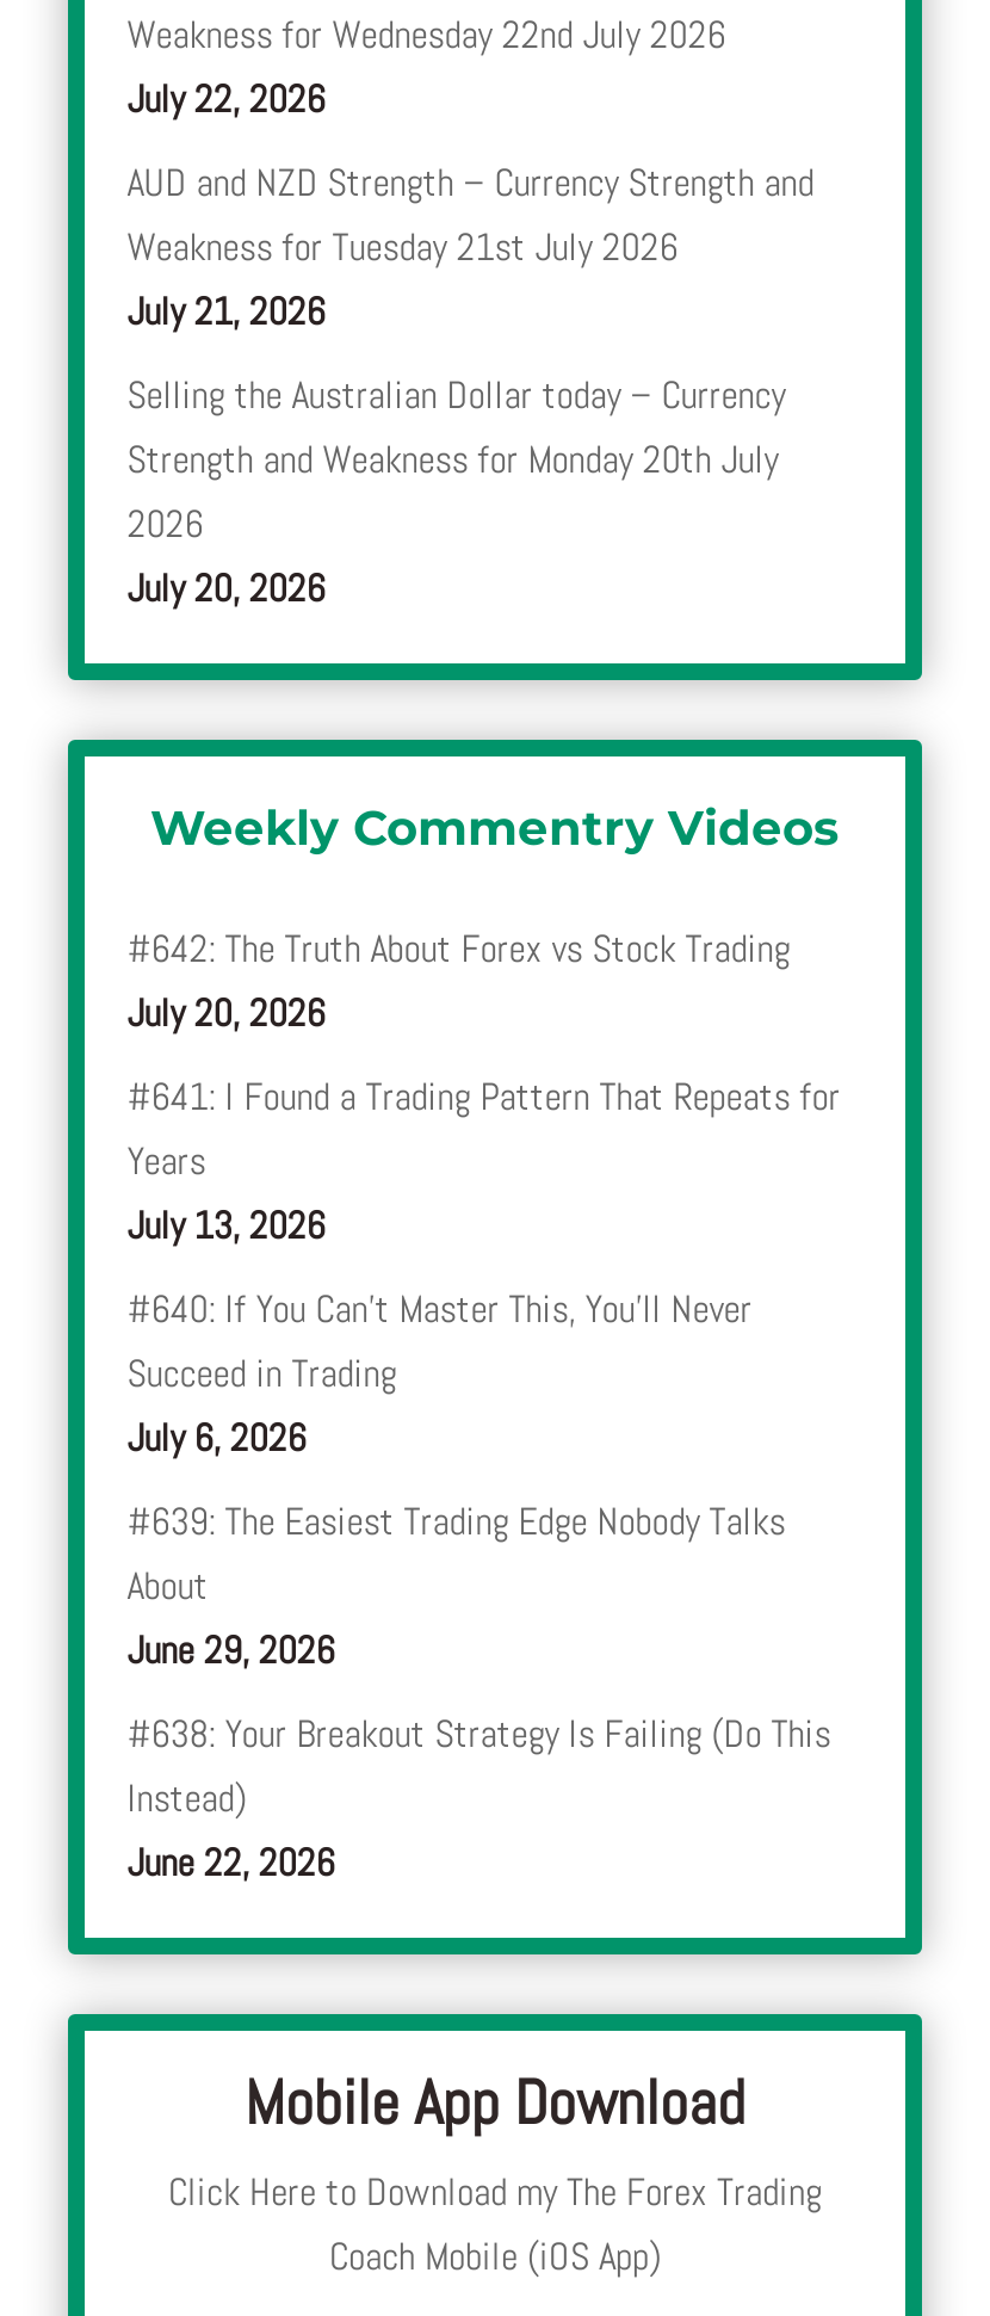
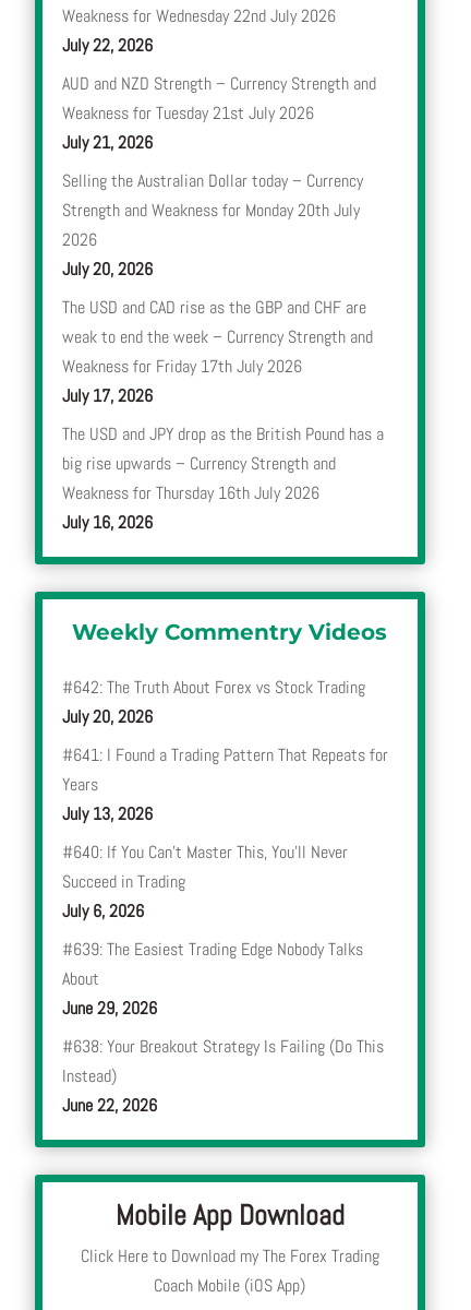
+ The USD and CAD rise as the GBP and CHF are
+ weak to end the week – Currency Strength and
+ Weakness for Friday 17th July 2026
+ July 17, 2026
+ The USD and JPY drop as the British Pound has a
+ big rise upwards – Currency Strength and
+ Weakness for Thursday 16th July 2026
+ July 16, 2026
